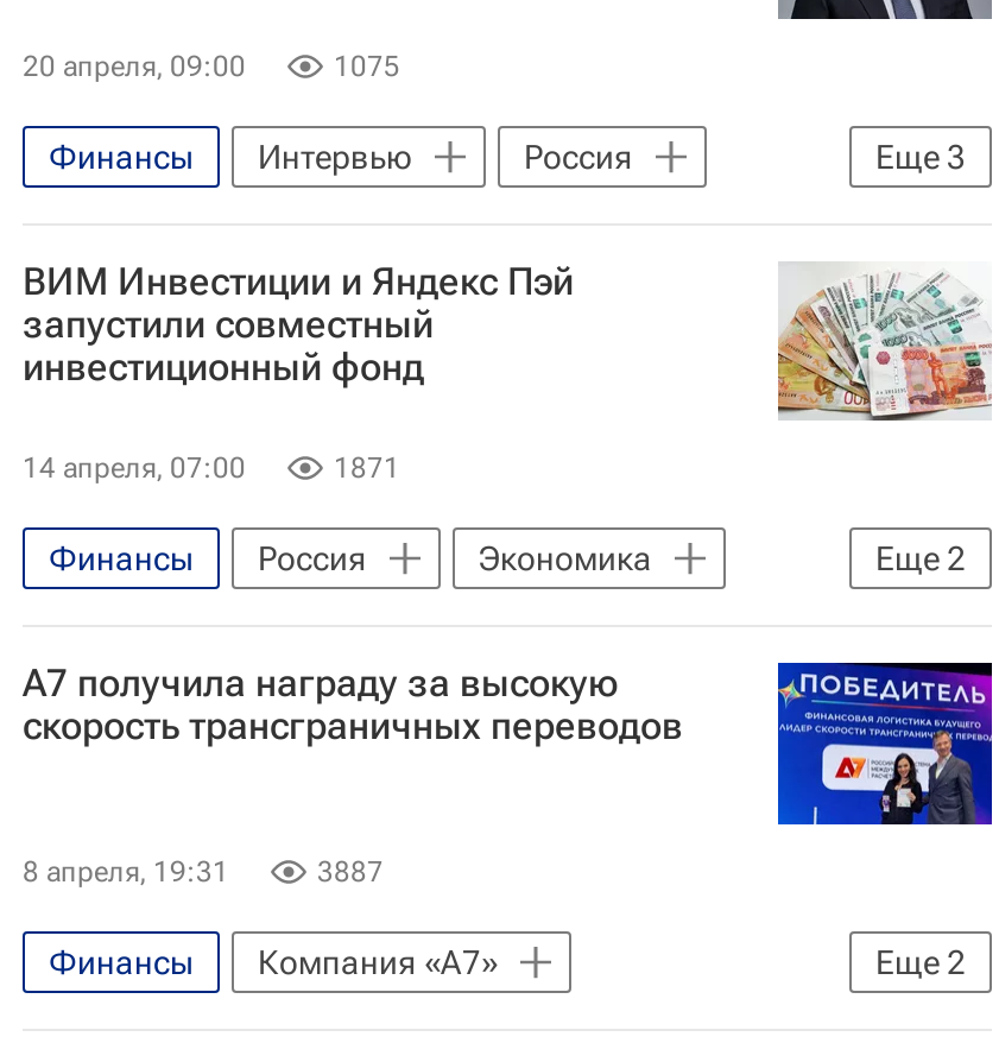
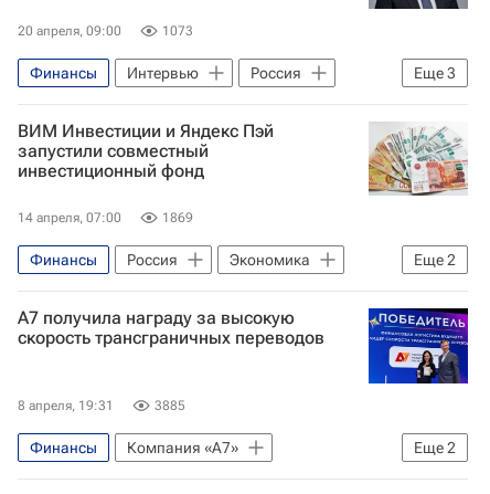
- 1075
+ 1073

- 1871
+ 1869

- 3887
+ 3885
